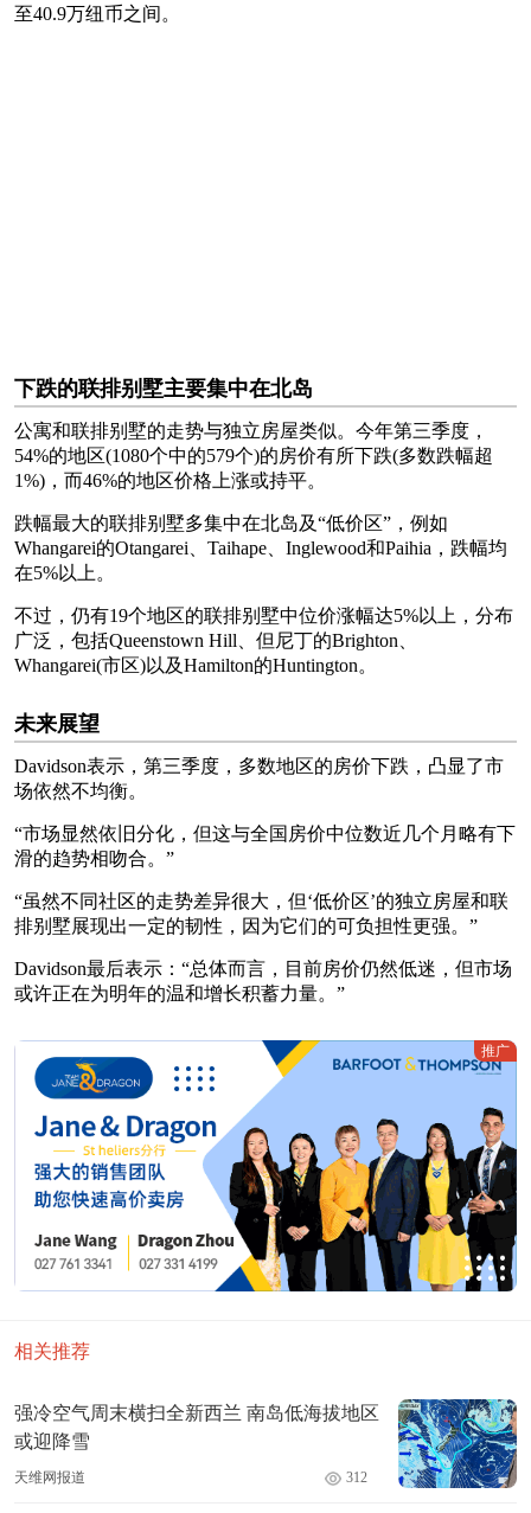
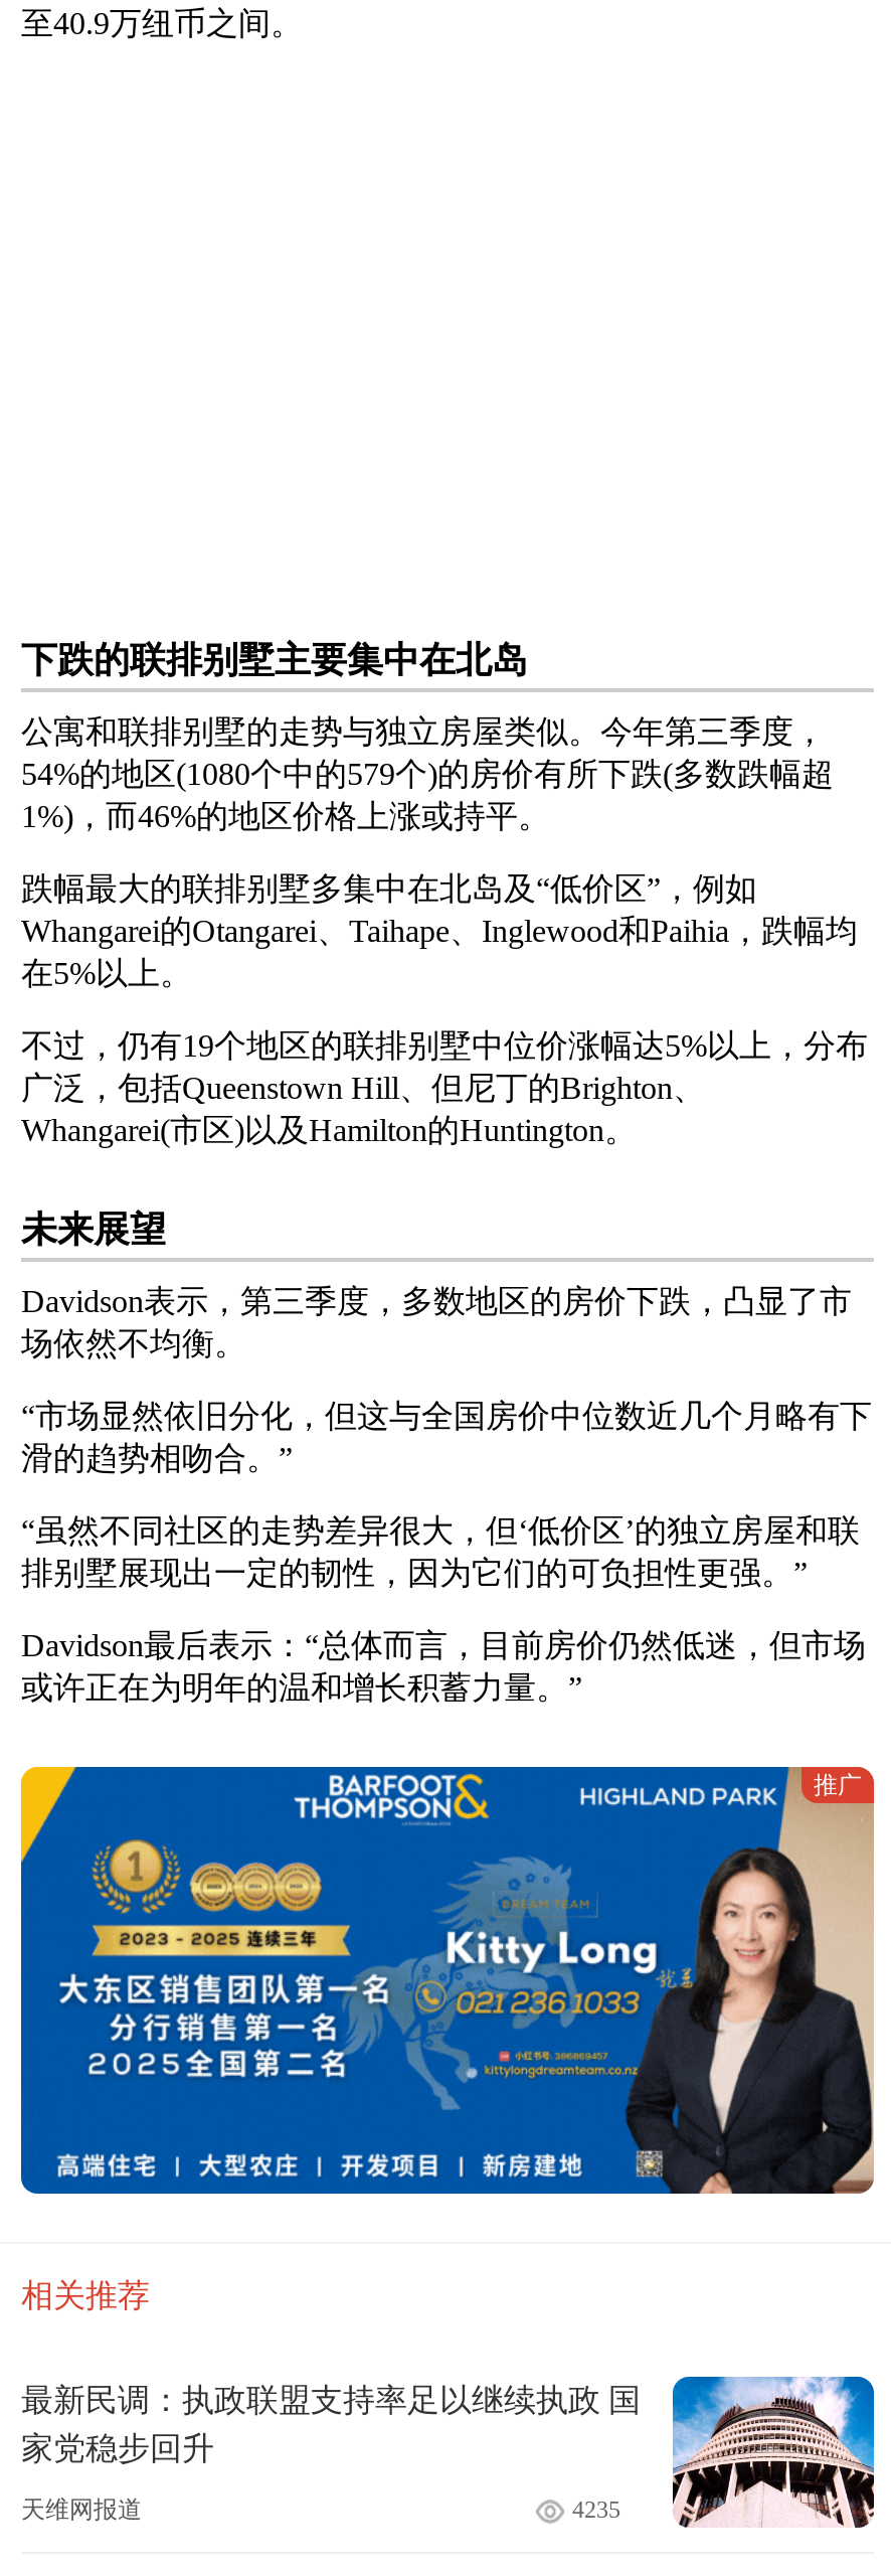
- [image]
+ [image]

- [image]
- 强冷空气周末横扫全新西兰 南岛低海拔地区
- 或迎降雪
+ [image]
+ 最新民调：执政联盟支持率足以继续执政 国
+ 家党稳步回升

- 312
+ 4235
